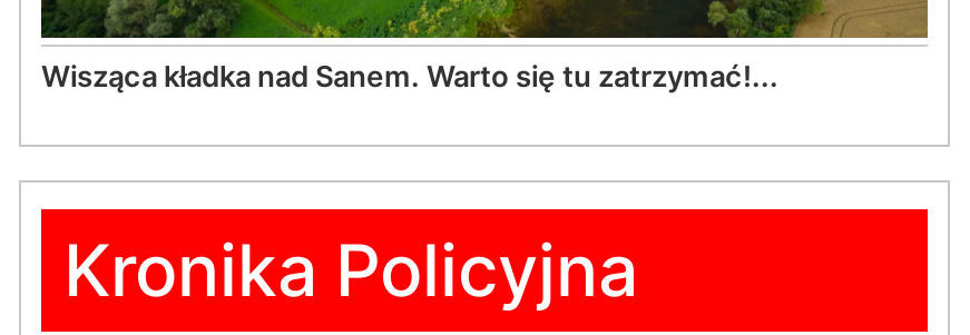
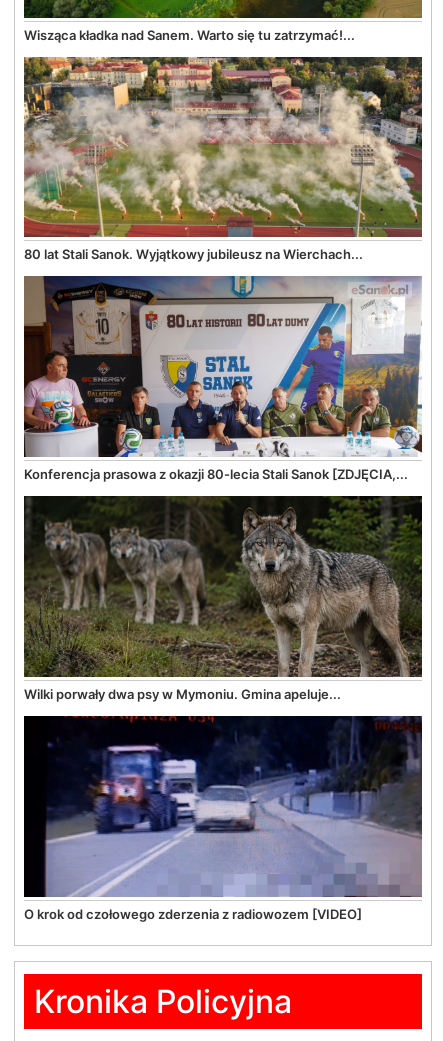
+ [image]
+ 80 lat Stali Sanok. Wyjątkowy jubileusz na Wierchach...

+ [image]
+ Konferencja prasowa z okazji 80-lecia Stali Sanok [ZDJĘCIA,...

+ [image]
+ Wilki porwały dwa psy w Mymoniu. Gmina apeluje...

+ [image]
+ O krok od czołowego zderzenia z radiowozem [VIDEO]
